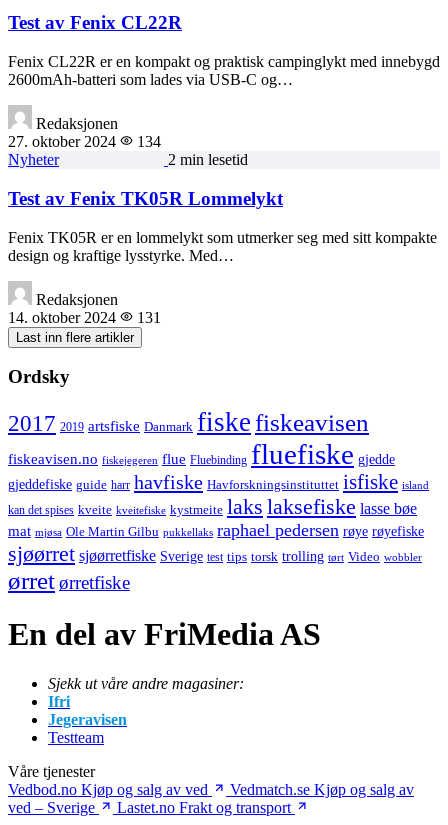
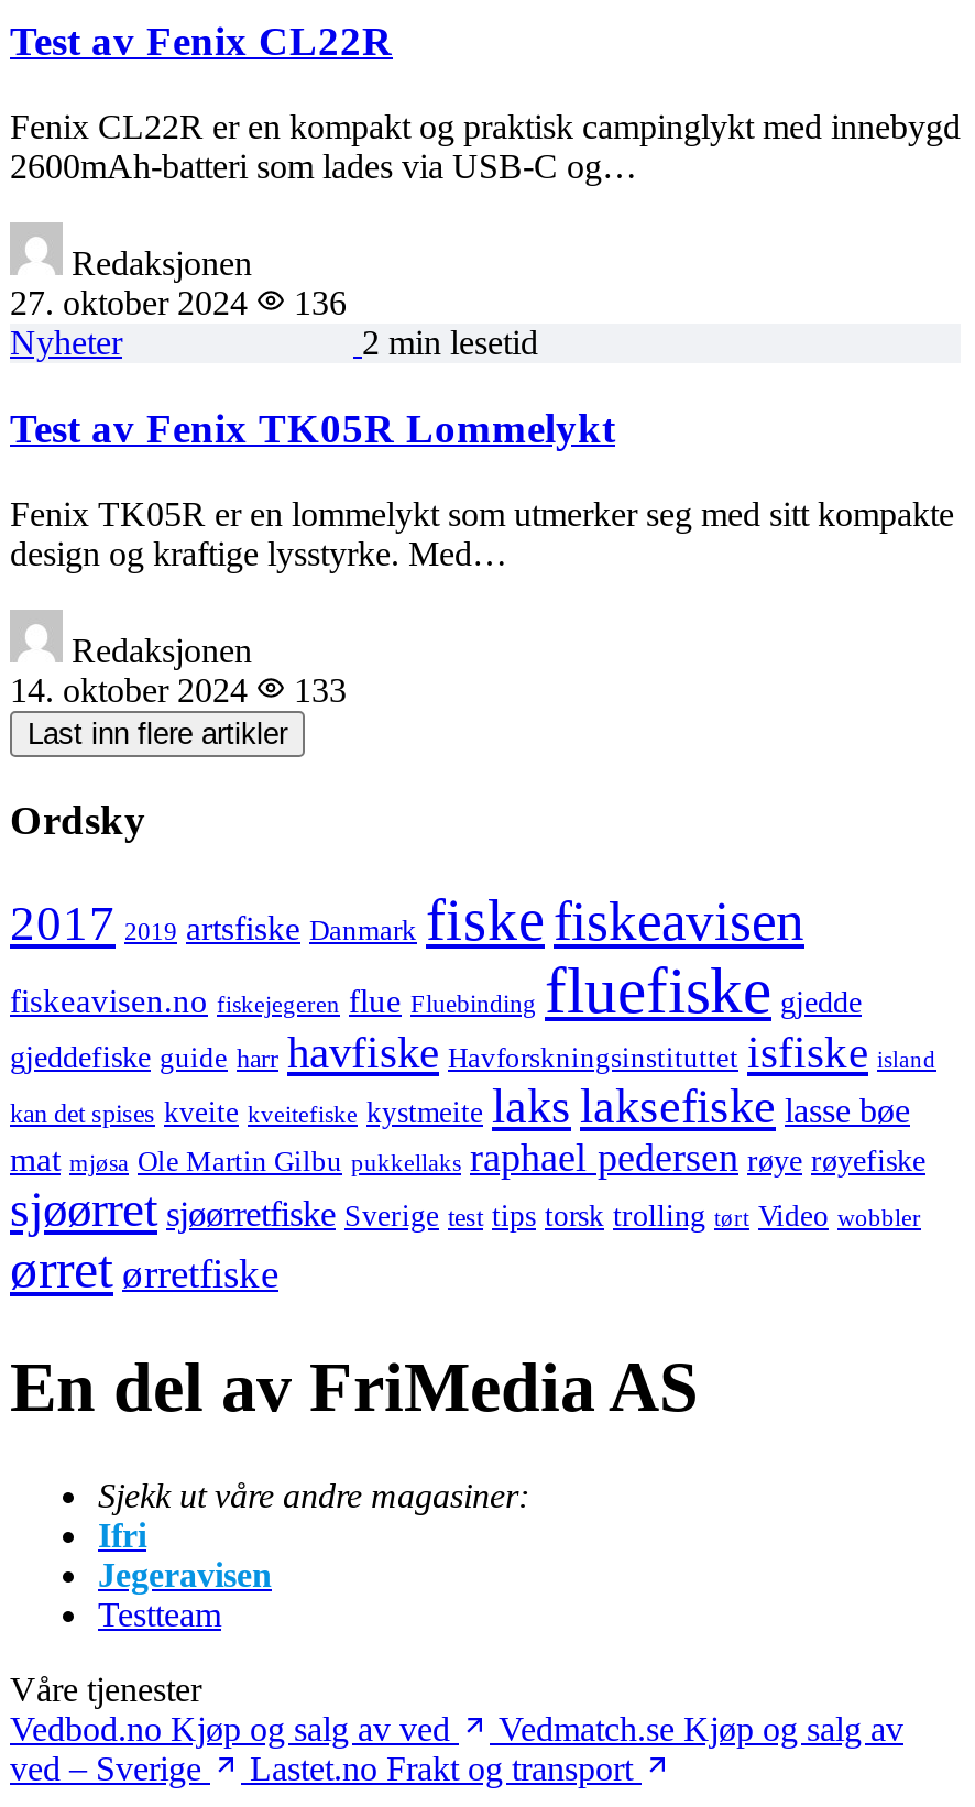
- 27. oktober 2024 134
+ 27. oktober 2024 136

- 14. oktober 2024 131
+ 14. oktober 2024 133
